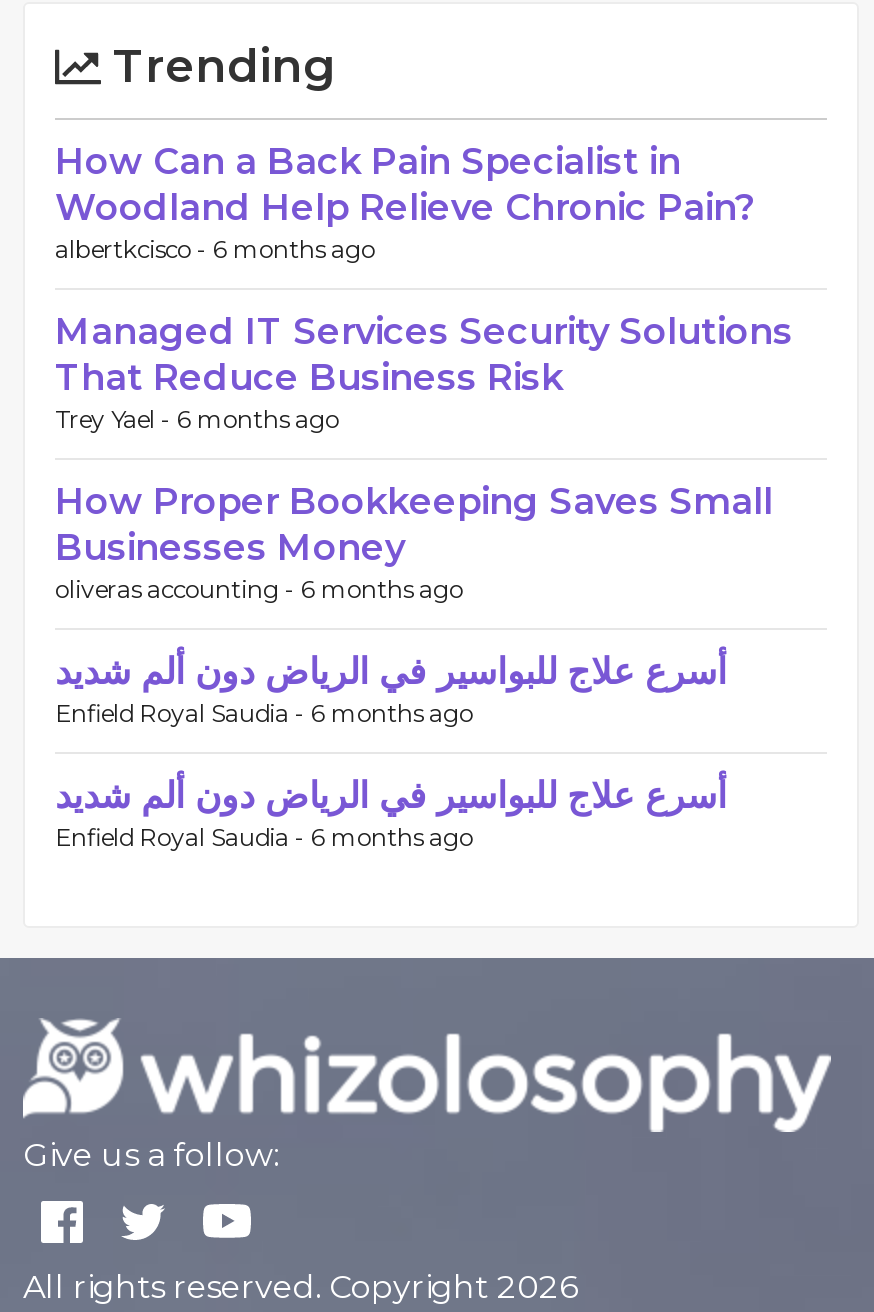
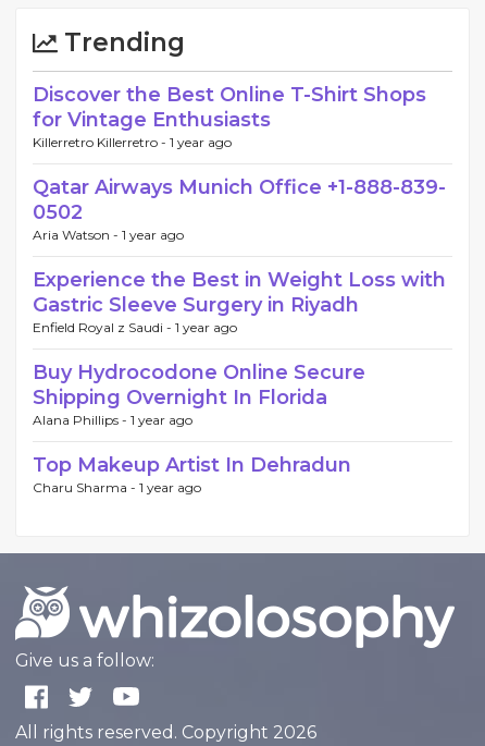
- How Can a Back Pain Specialist in
- Woodland Help Relieve Chronic Pain?
- albertkcisco - 6 months ago
+ Discover the Best Online T-Shirt Shops
+ for Vintage Enthusiasts
+ Killerretro Killerretro - 1 year ago

- Managed IT Services Security Solutions
- That Reduce Business Risk
- Trey Yael - 6 months ago
+ Qatar Airways Munich Office +1-888-839-
+ 0502
+ Aria Watson - 1 year ago

- How Proper Bookkeeping Saves Small
- Businesses Money
- oliveras accounting - 6 months ago
+ Experience the Best in Weight Loss with
+ Gastric Sleeve Surgery in Riyadh
+ Enfield Royal z Saudi - 1 year ago

- أسرع علاج للبواسير في الرياض دون ألم شديد
- Enfield Royal Saudia - 6 months ago
+ Buy Hydrocodone Online Secure
+ Shipping Overnight In Florida
+ Alana Phillips - 1 year ago

- أسرع علاج للبواسير في الرياض دون ألم شديد
- Enfield Royal Saudia - 6 months ago
+ Top Makeup Artist In Dehradun
+ Charu Sharma - 1 year ago
